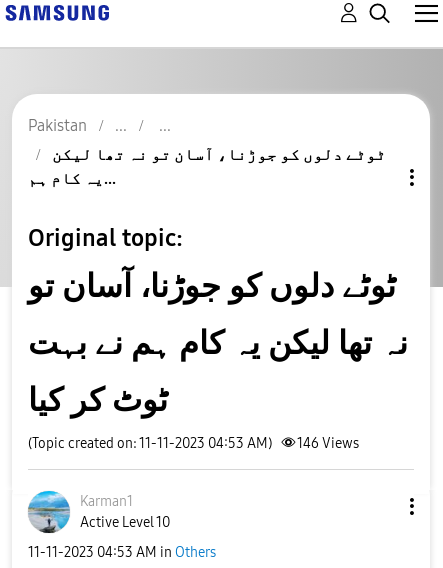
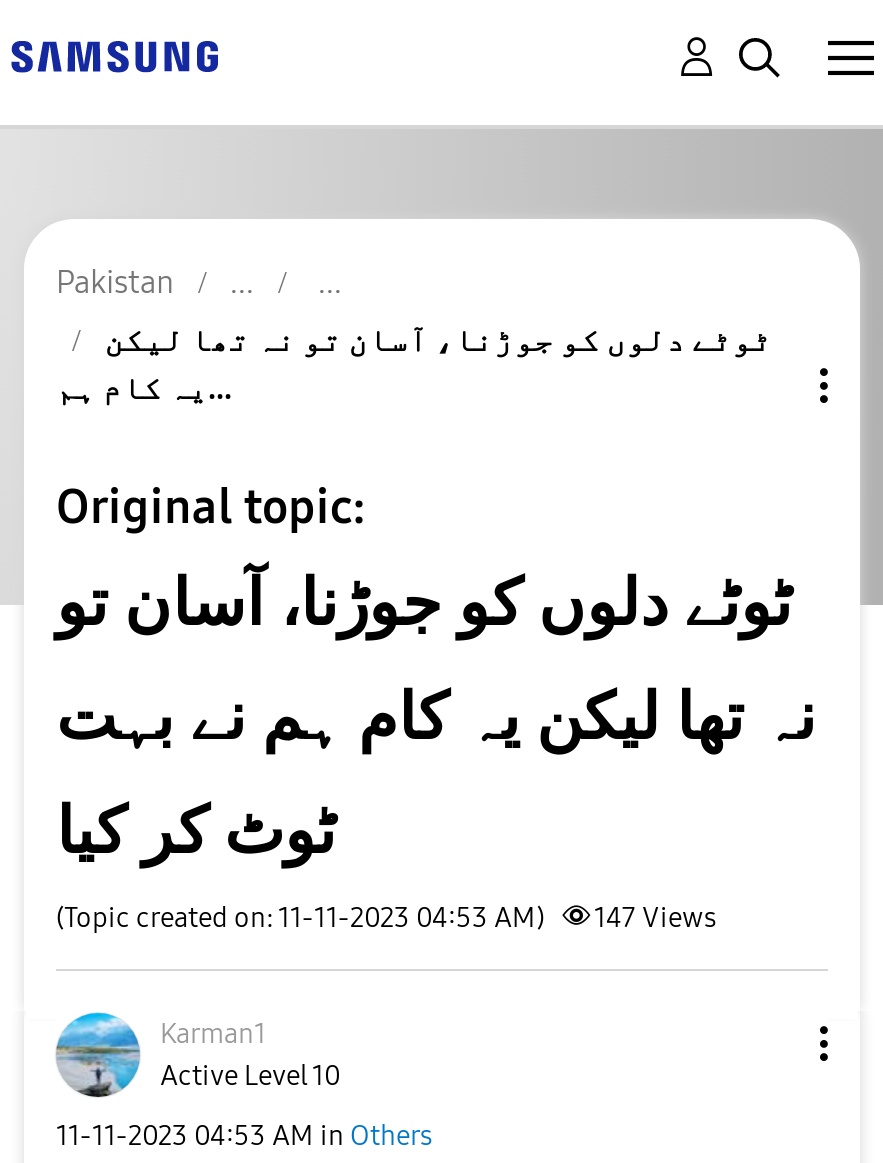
- (Topic created on: 11-11-2023 04:53 AM) 146 Views
+ (Topic created on: 11-11-2023 04:53 AM) 147 Views
